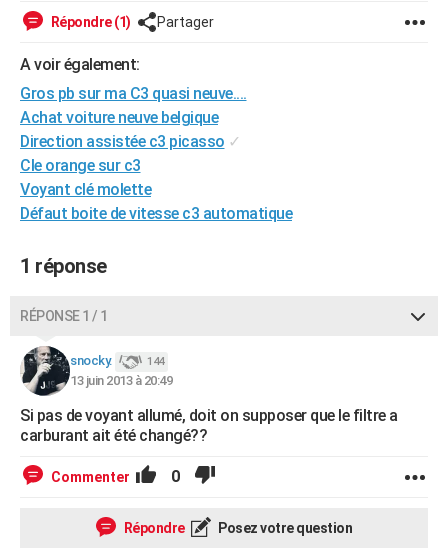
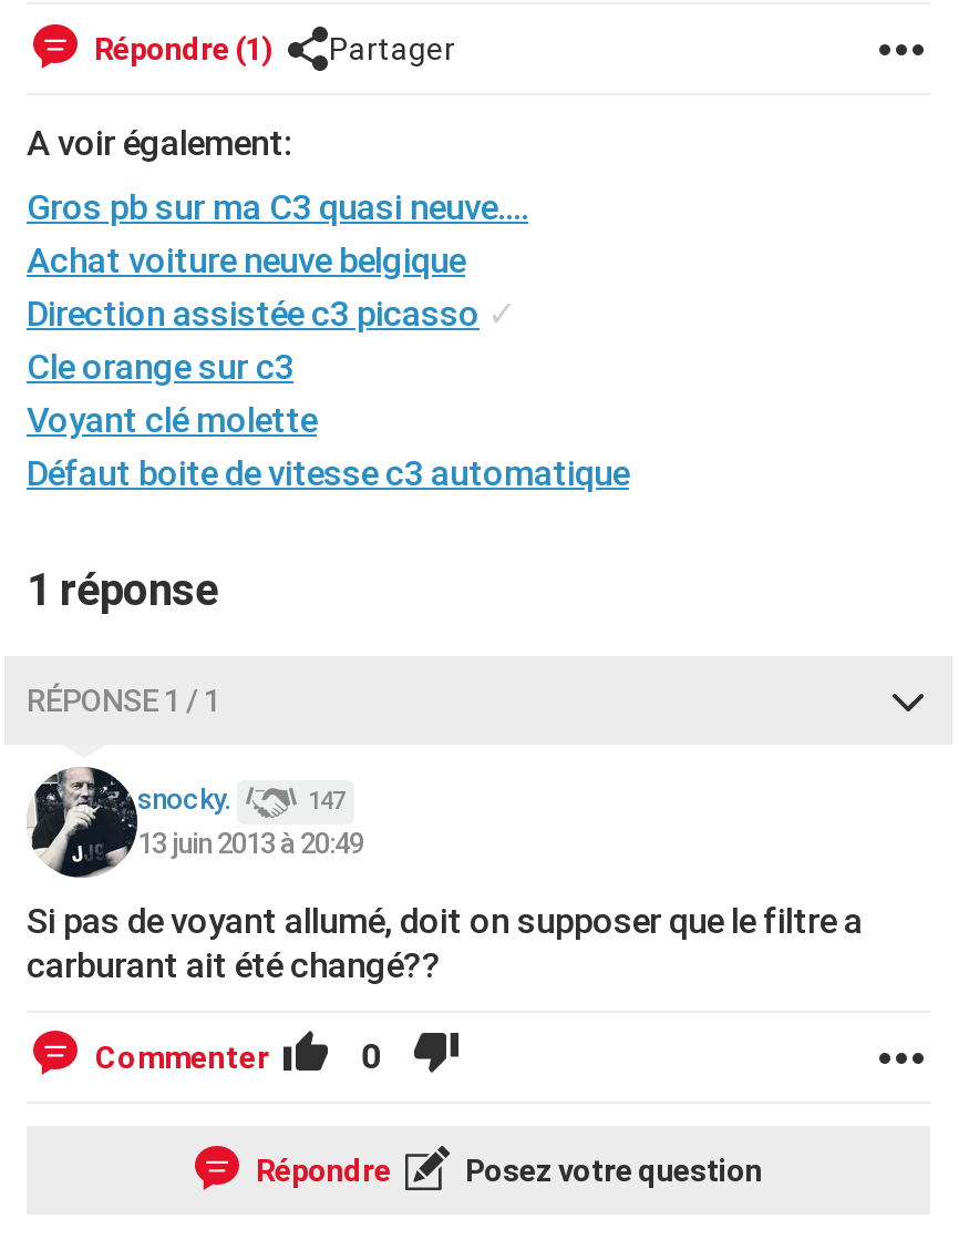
- 144
+ 147
